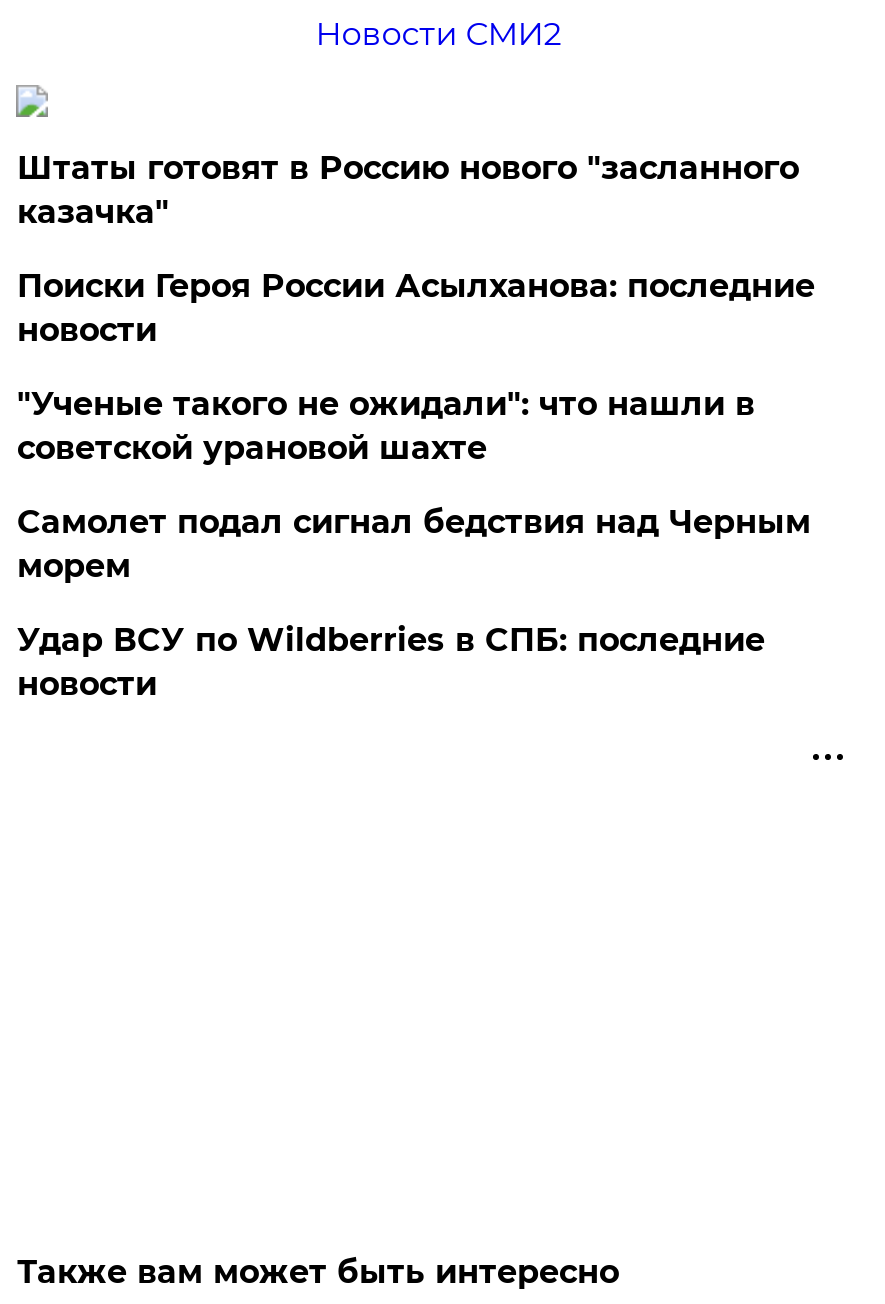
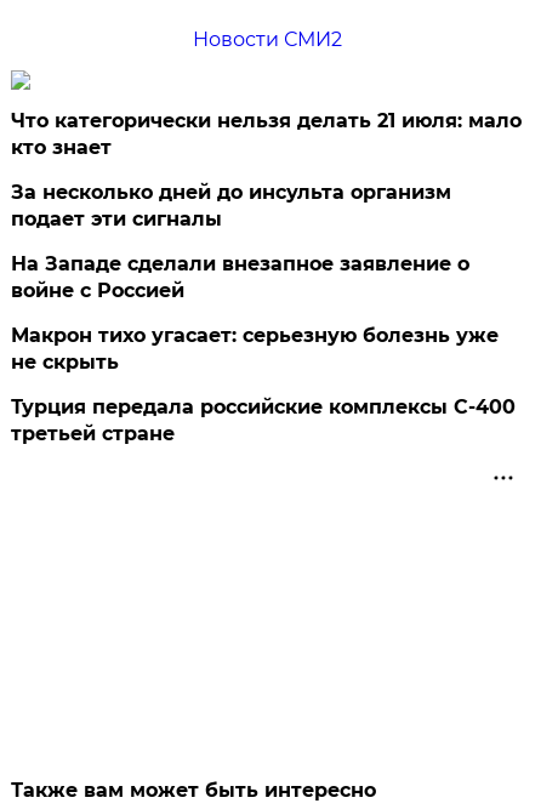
- Штаты готовят в Россию нового "засланного
- казачка"
+ Что категорически нельзя делать 21 июля: мало
+ кто знает

- Поиски Героя России Асылханова: последние
- новости
+ За несколько дней до инсульта организм
+ подает эти сигналы

- "Ученые такого не ожидали": что нашли в
- советской урановой шахте
+ На Западе сделали внезапное заявление о
+ войне с Россией

- Самолет подал сигнал бедствия над Черным
- морем
+ Макрон тихо угасает: серьезную болезнь уже
+ не скрыть

- Удар ВСУ по Wildberries в СПБ: последние
- новости
+ Турция передала российские комплексы С-400
+ третьей стране
